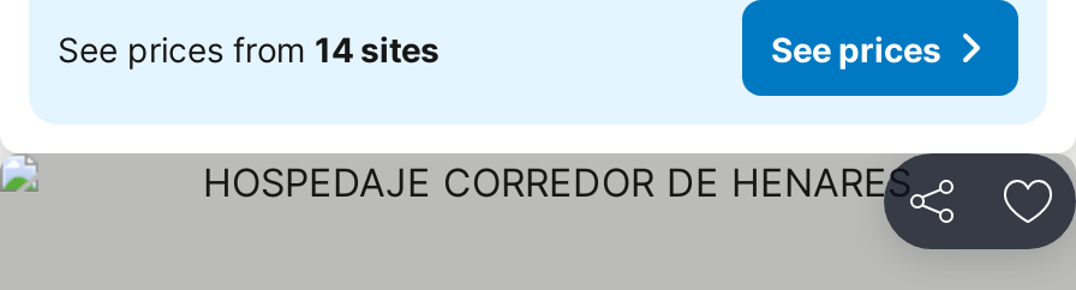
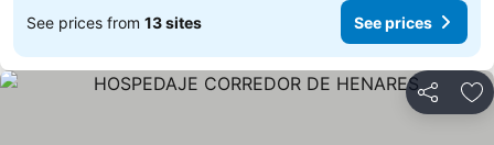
- See prices from 14 sites
+ See prices from 13 sites
